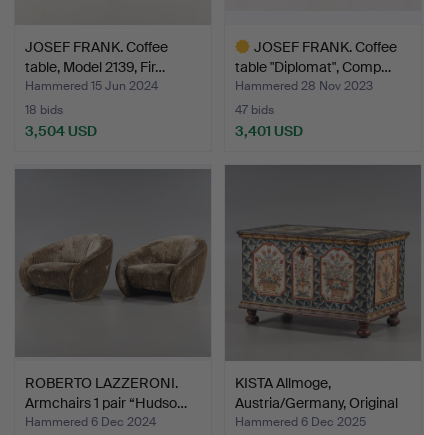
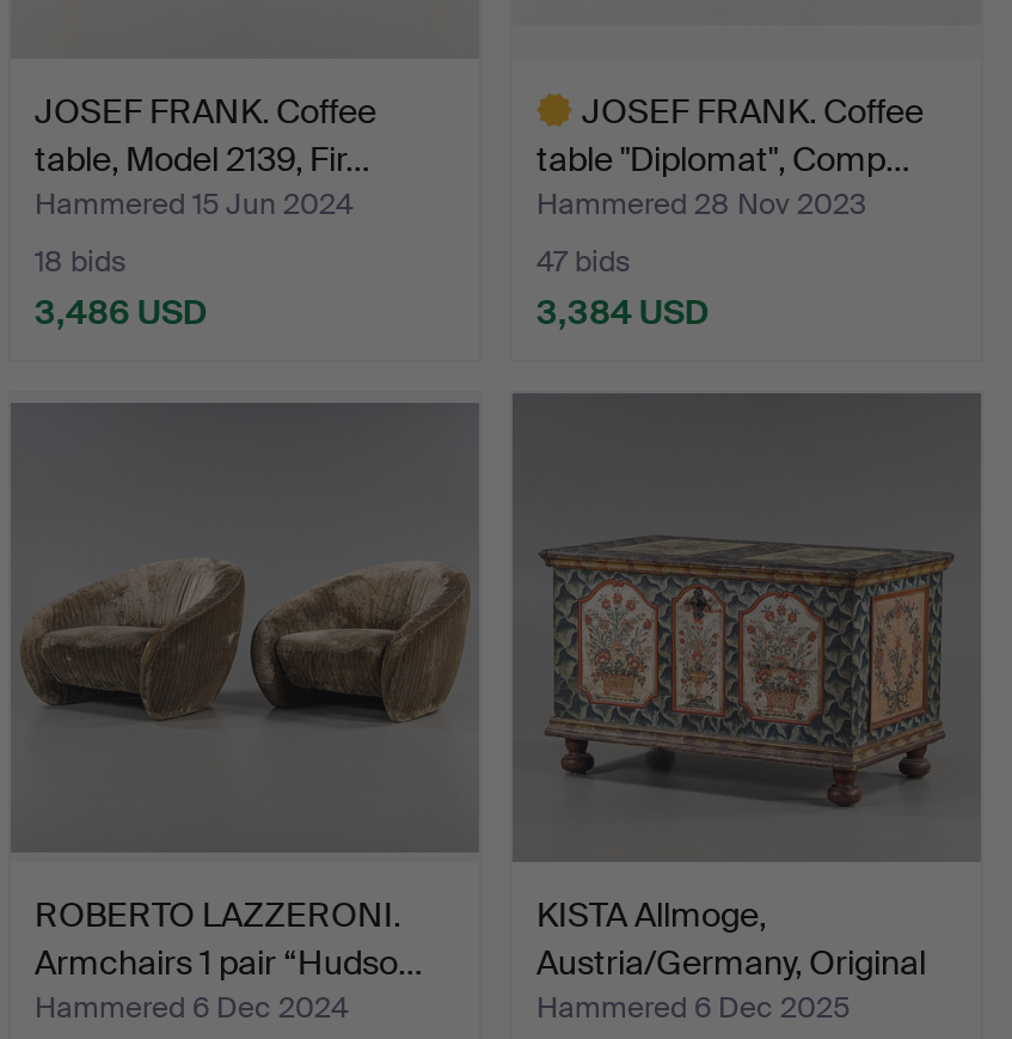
- 3,504 USD
+ 3,486 USD

- 3,401 USD
+ 3,384 USD
